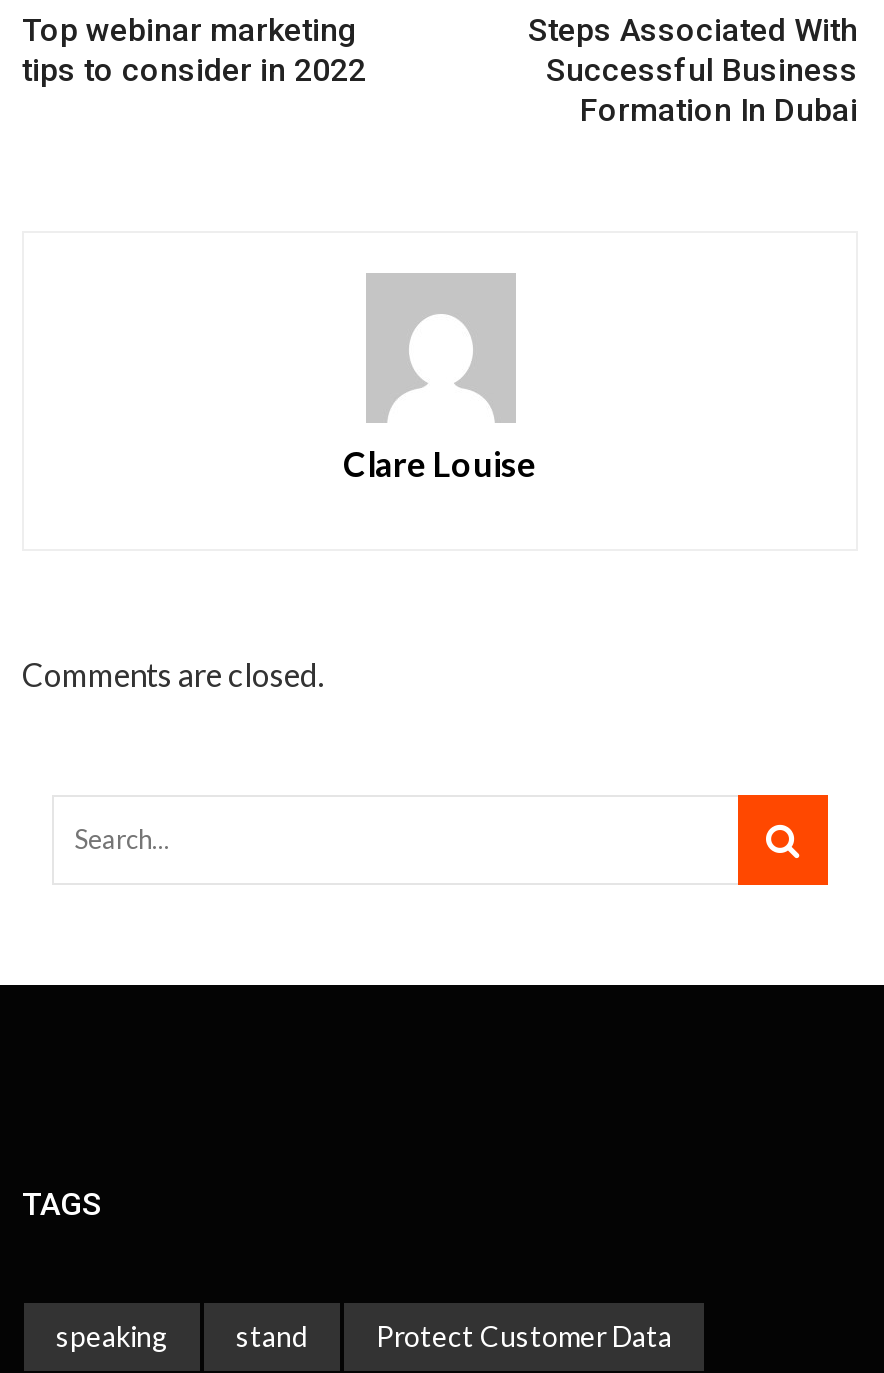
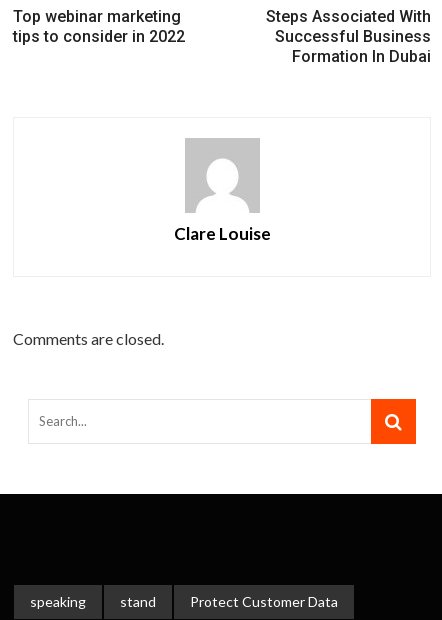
- TAGS
